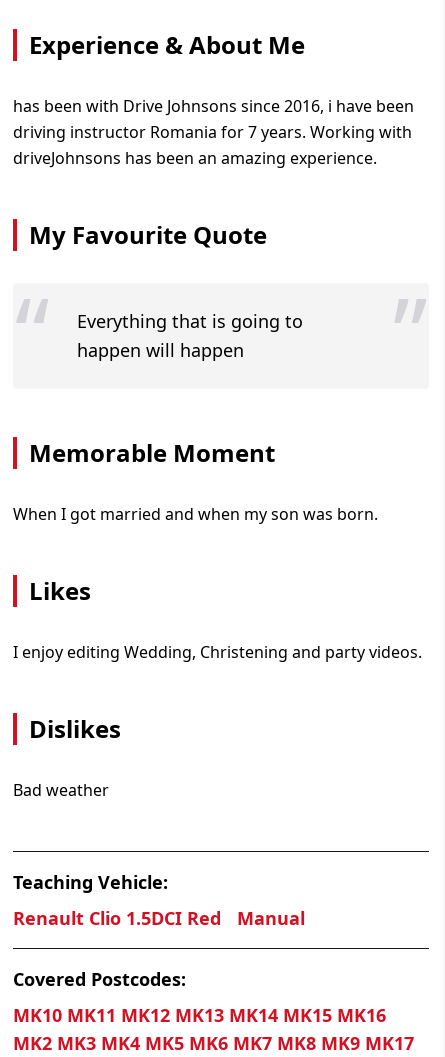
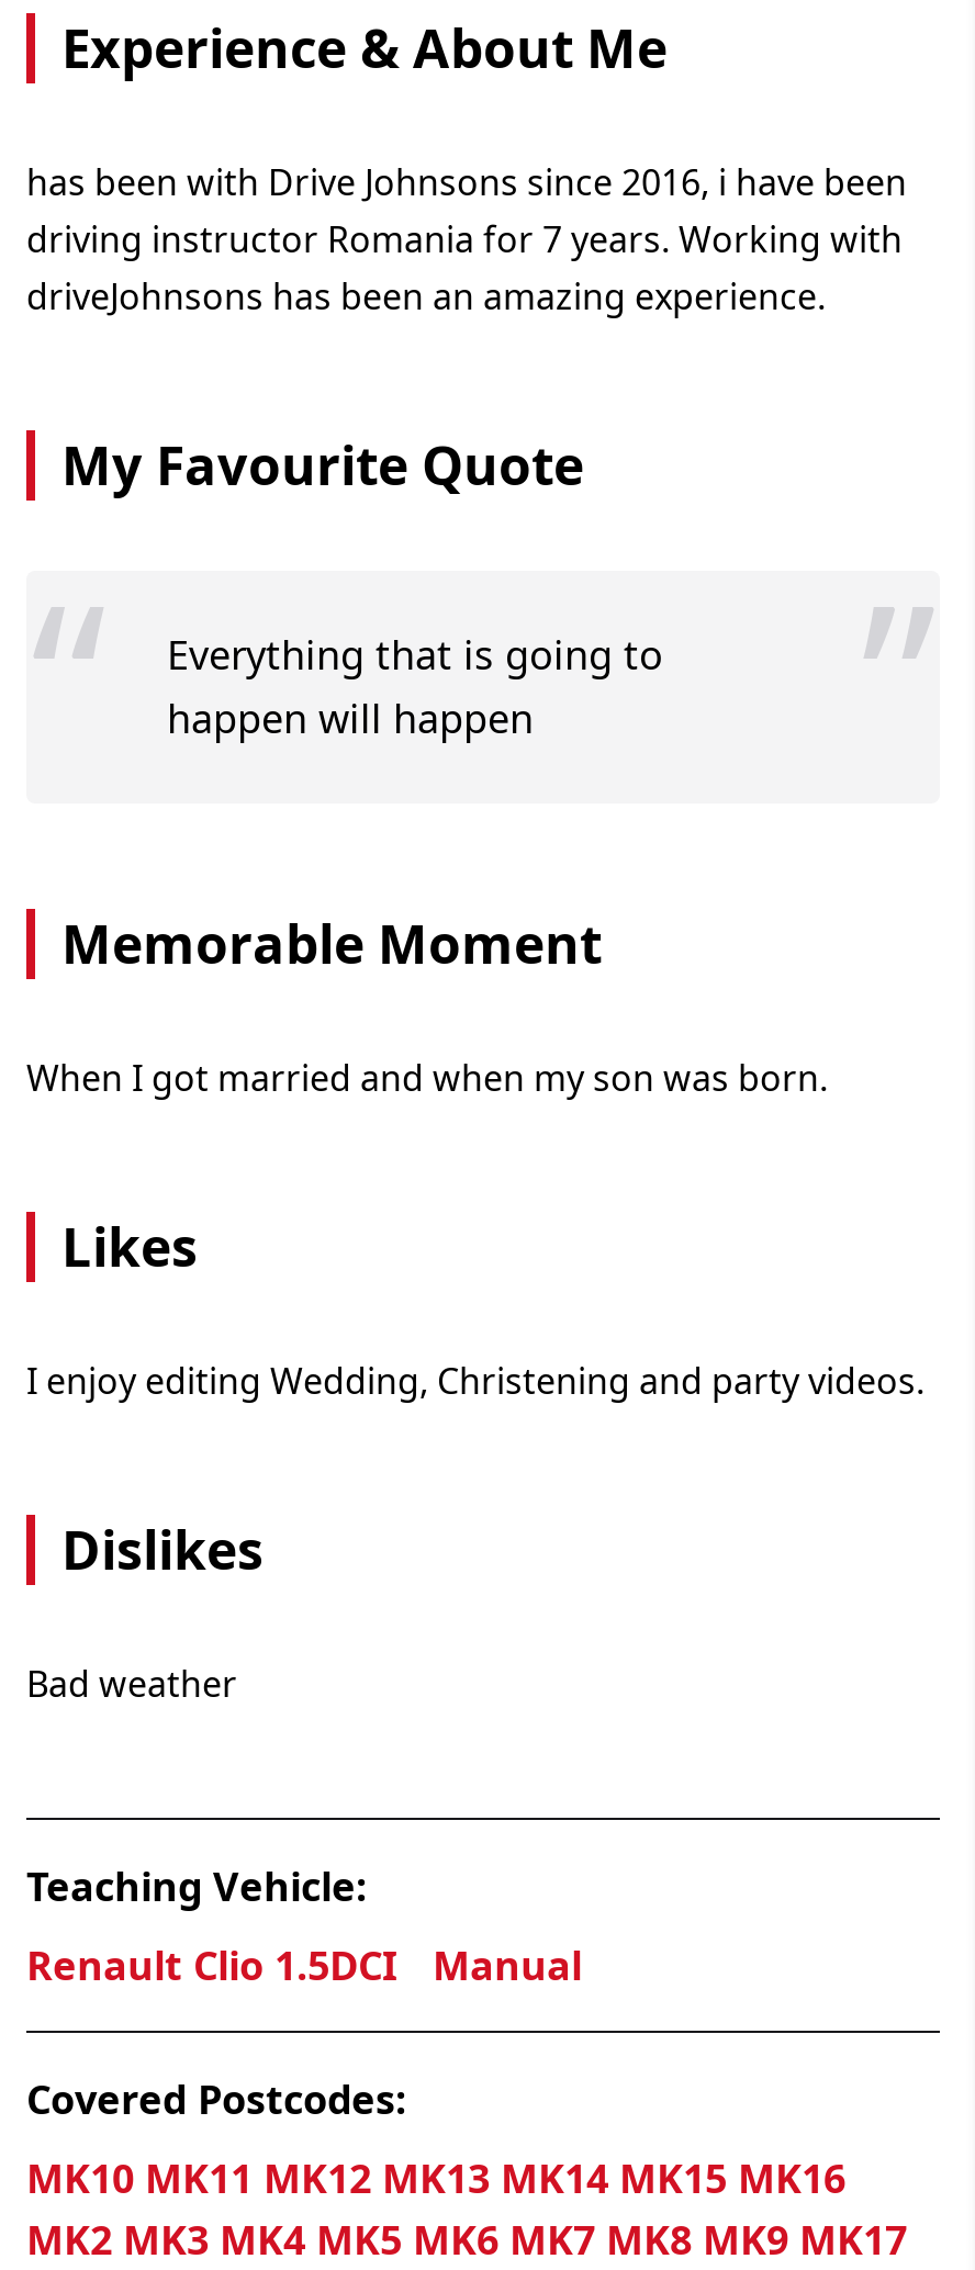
- Renault Clio 1.5DCI Red
+ Renault Clio 1.5DCI
